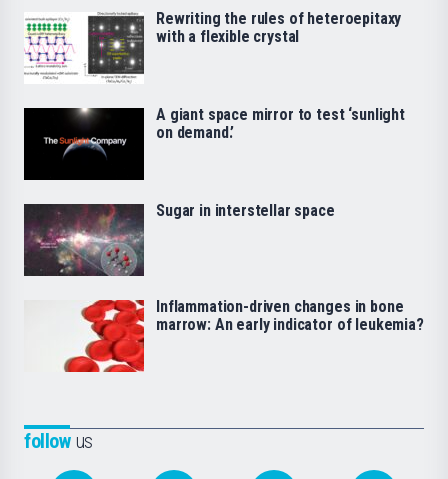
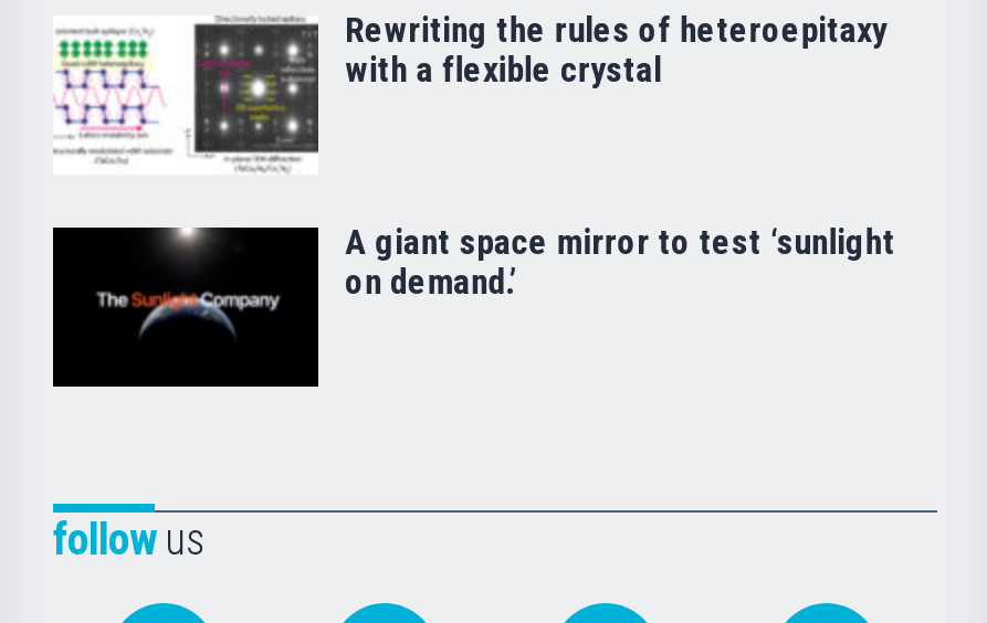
- [image]
- Sugar in interstellar space

- [image]
- Inflammation-driven changes in bone
- marrow: An early indicator of leukemia?
